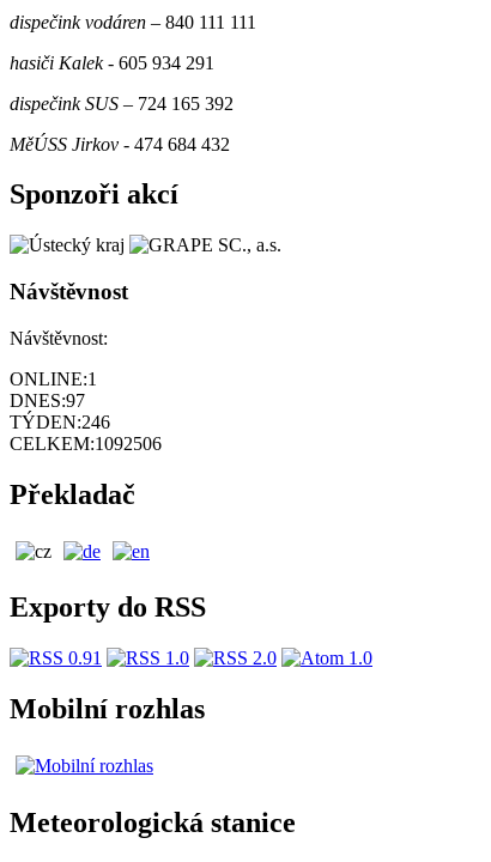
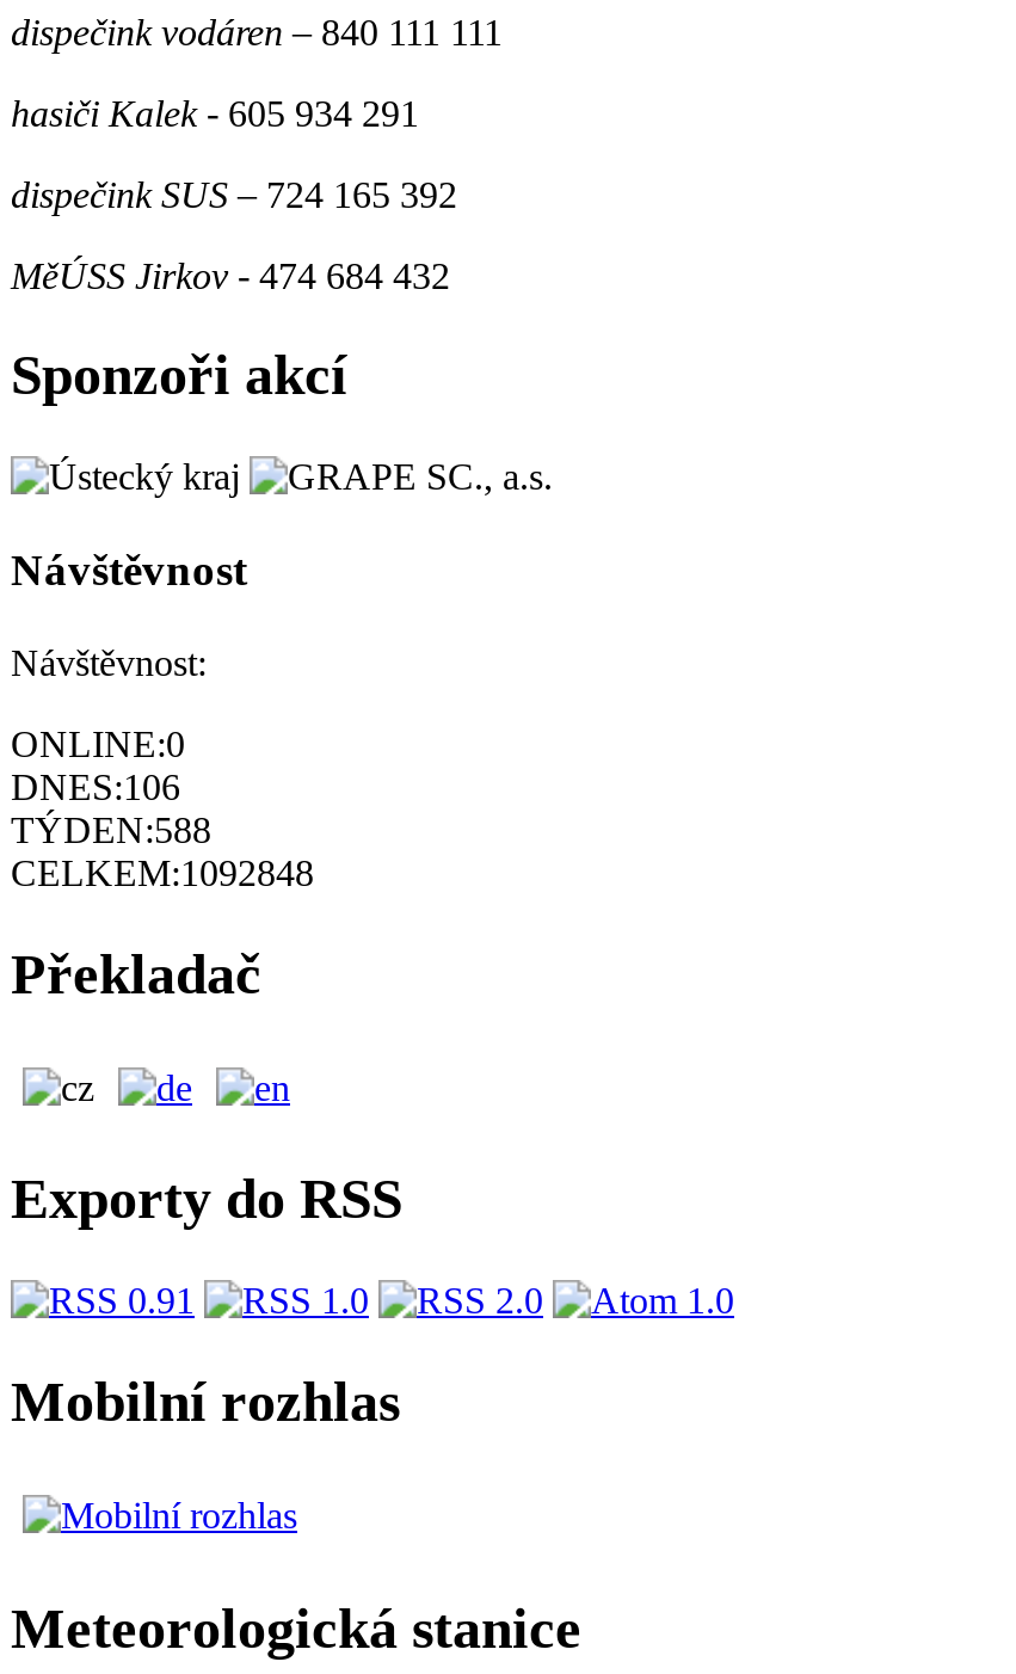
- ONLINE:1
+ ONLINE:0

- DNES:97
+ DNES:106

- TÝDEN:246
+ TÝDEN:588

- CELKEM:1092506
+ CELKEM:1092848
